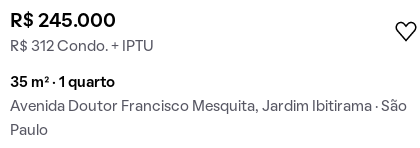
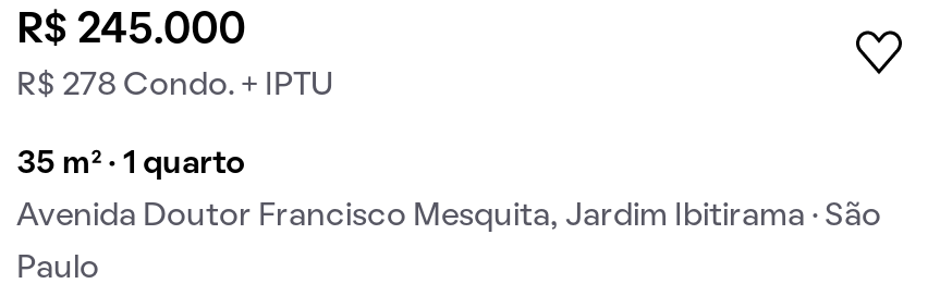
- R$ 312 Condo. + IPTU
+ R$ 278 Condo. + IPTU
